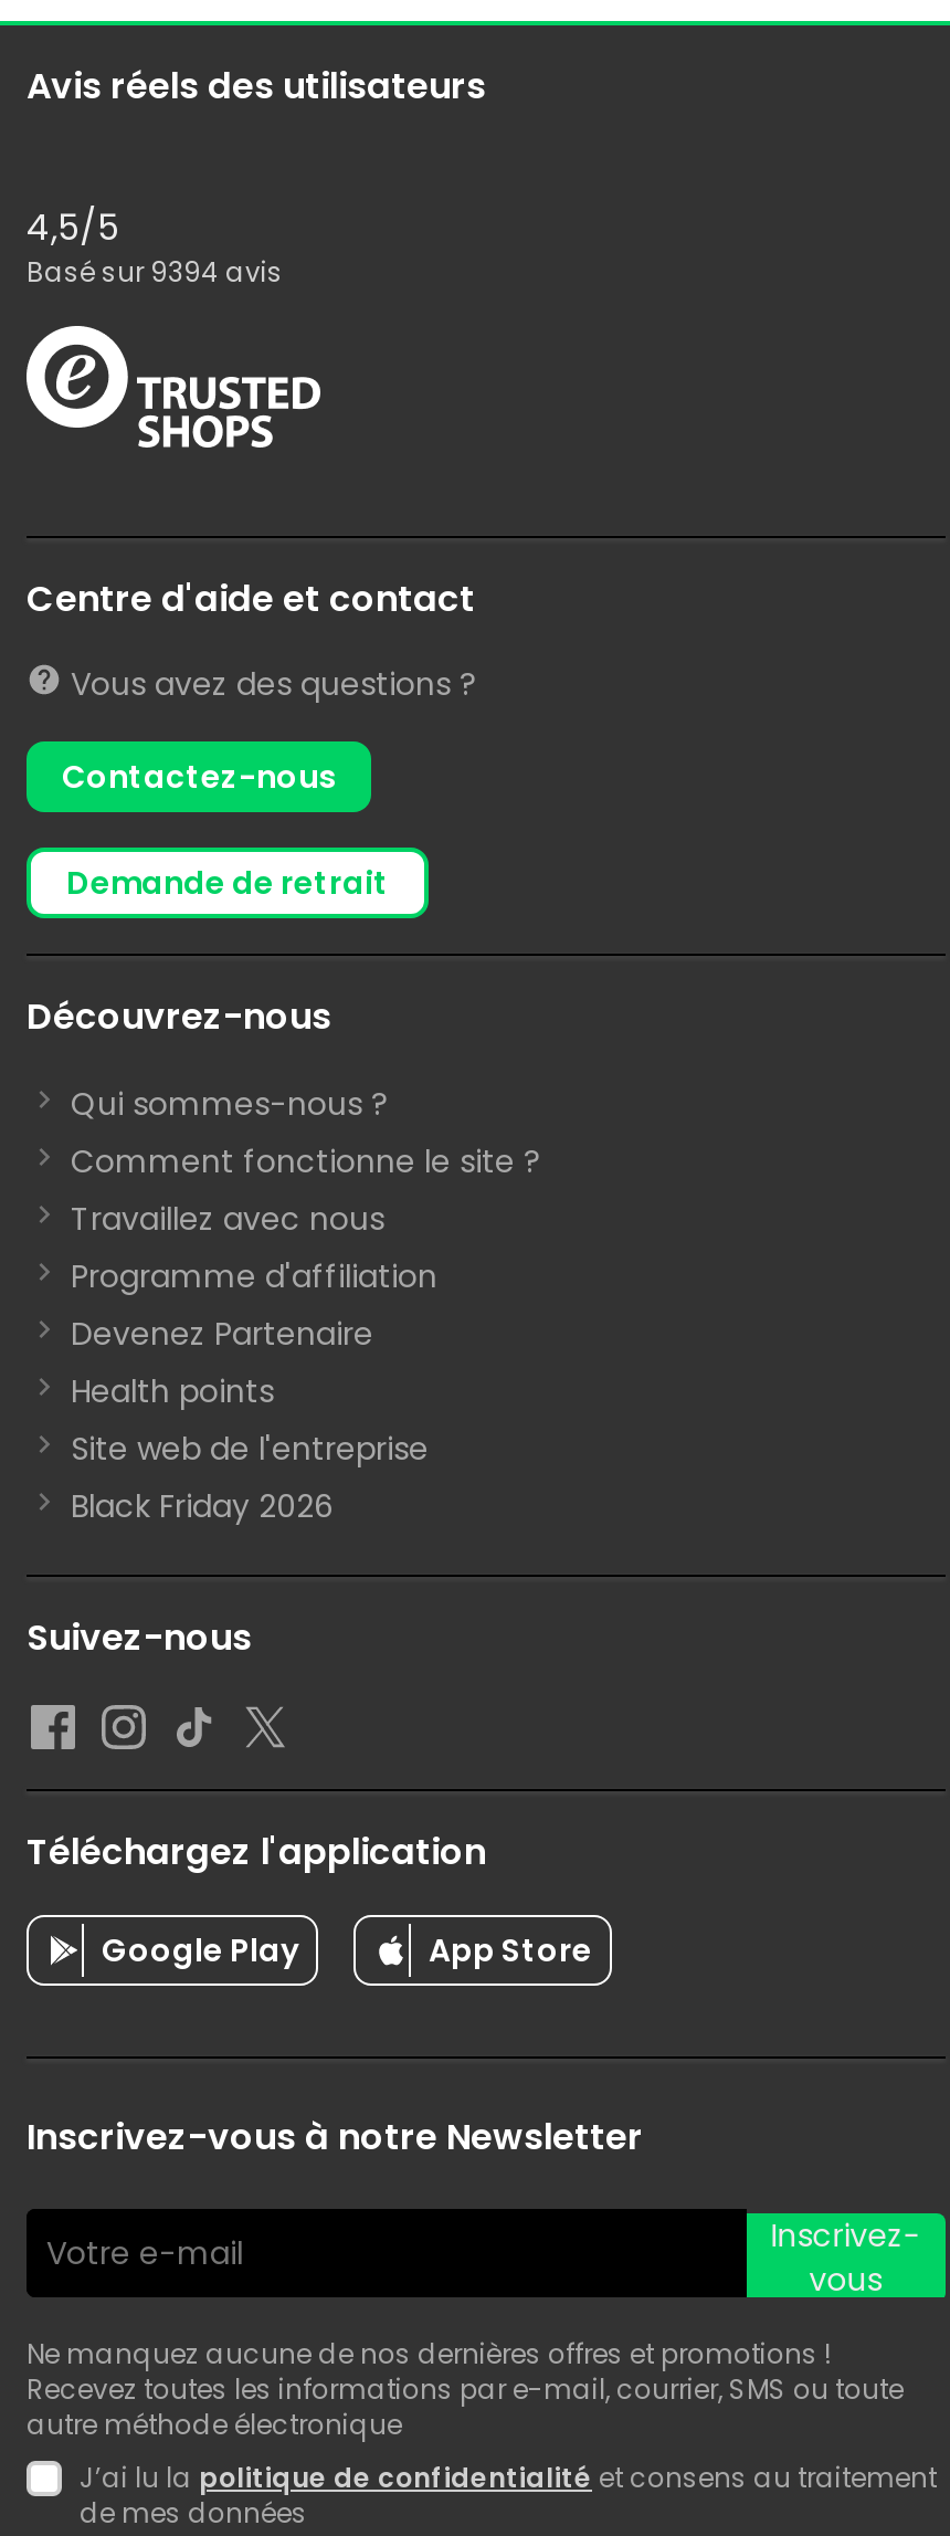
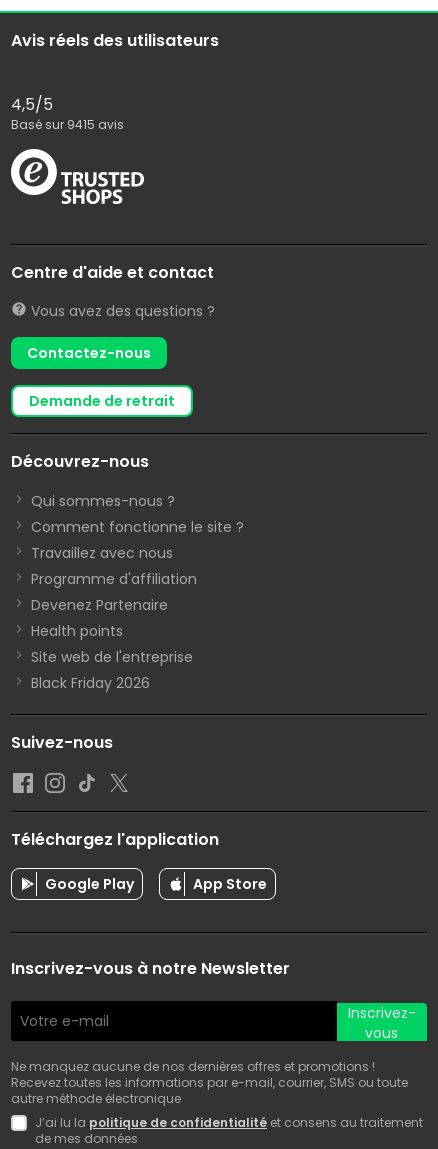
- Basé sur 9394 avis
+ Basé sur 9415 avis
